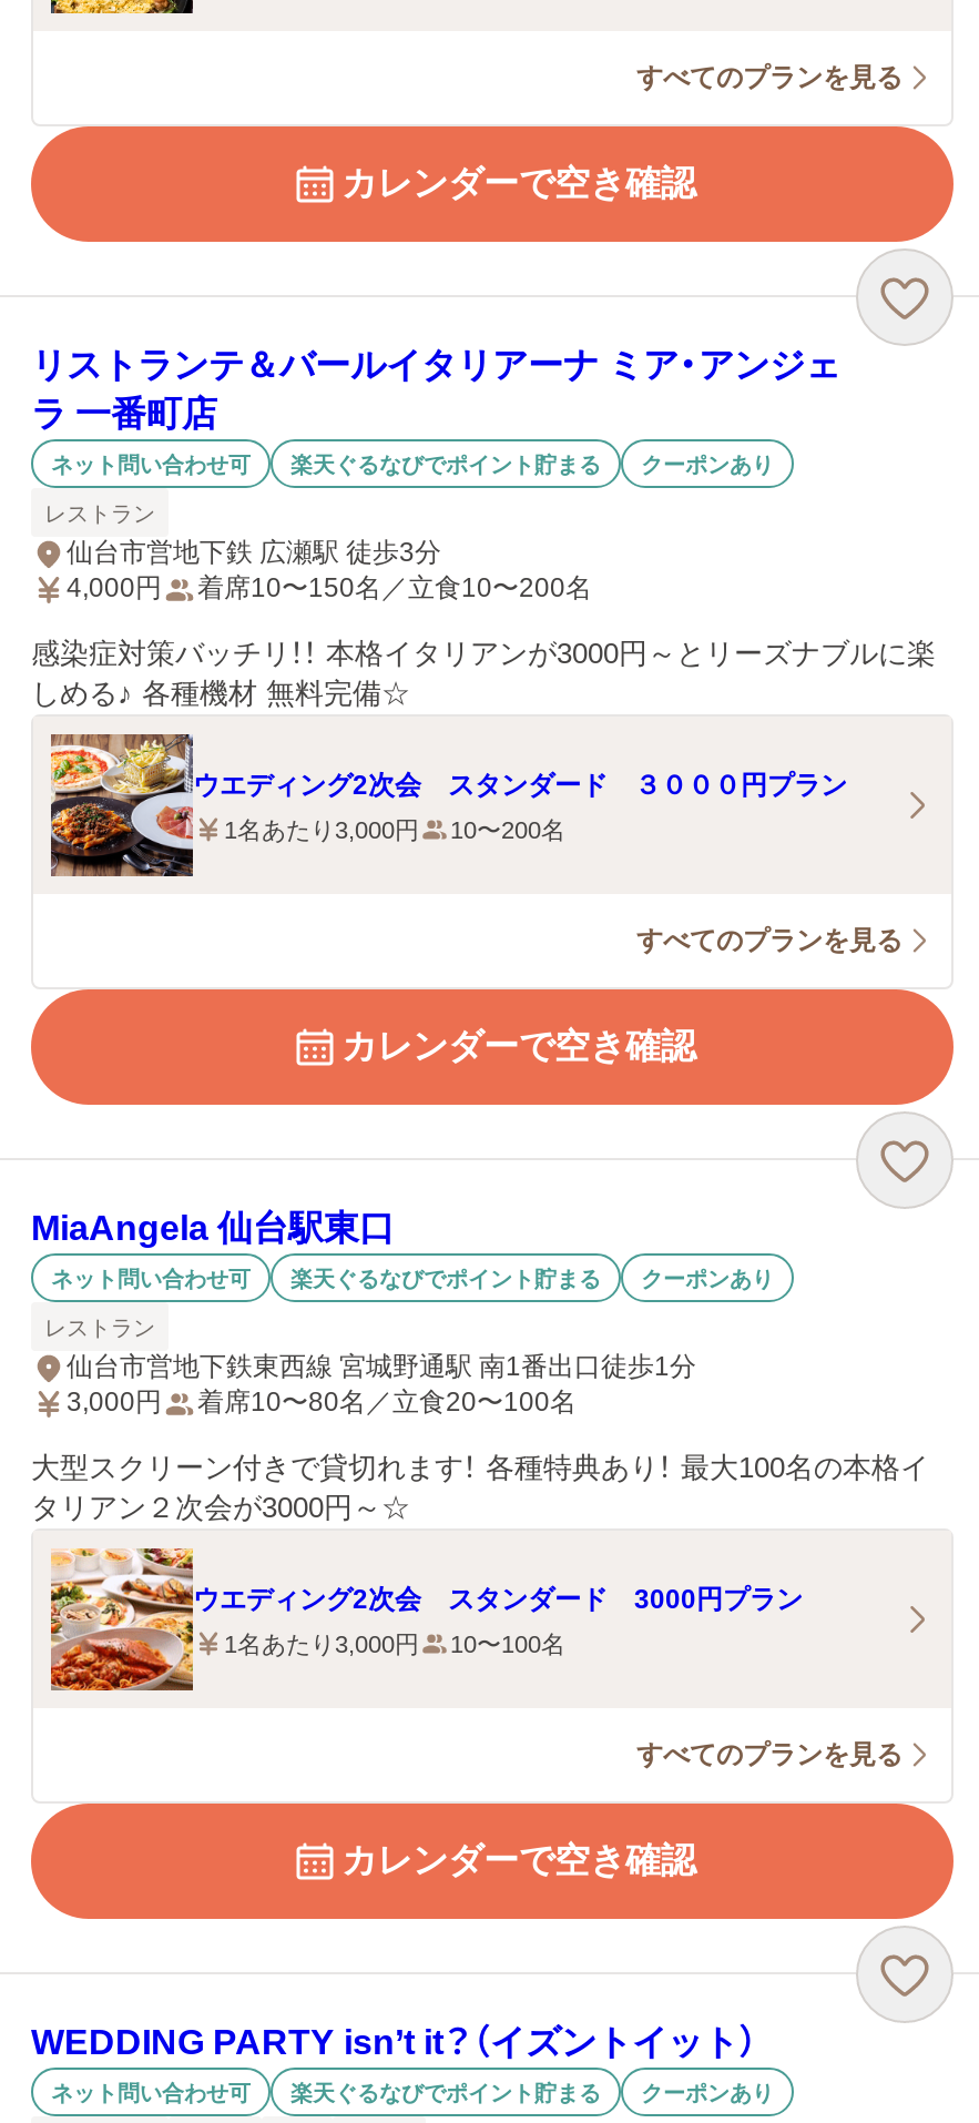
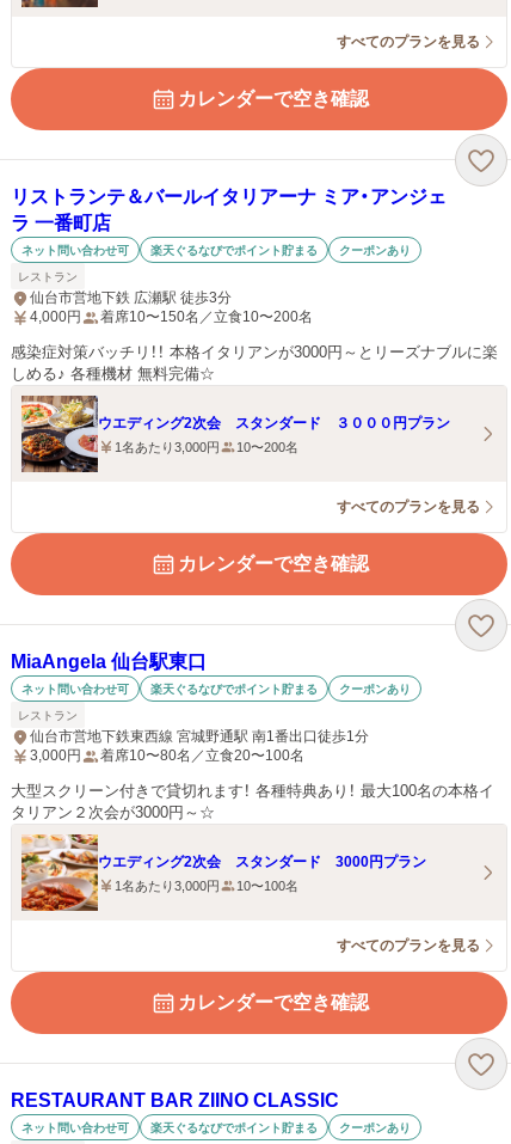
- WEDDING PARTY isn’t it？（イズントイット）
+ RESTAURANT BAR ZIINO CLASSIC
